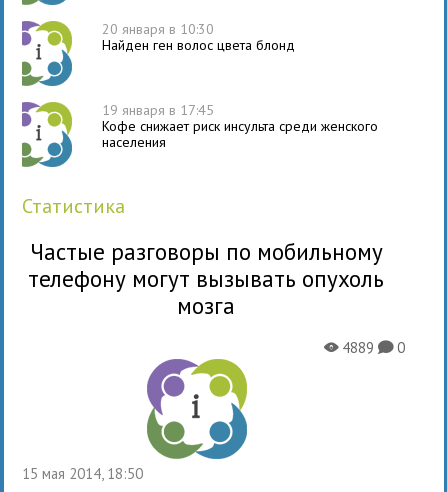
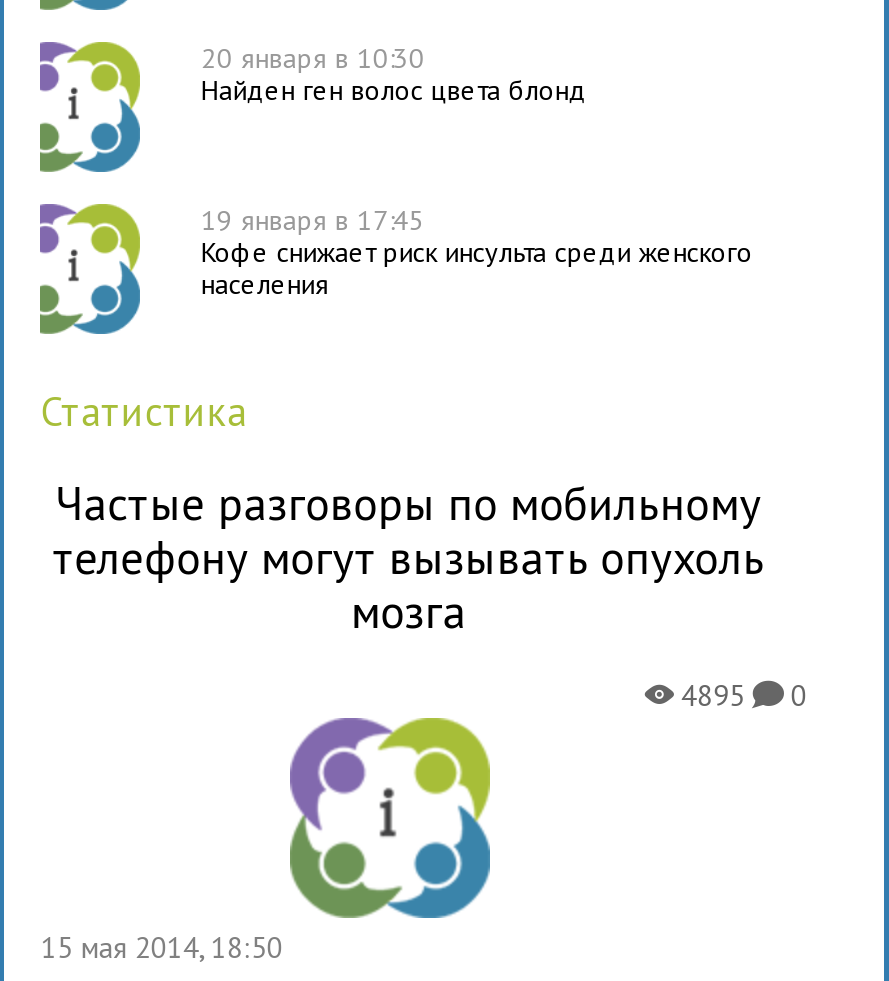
- X 4889 K 0
+ X 4895 K 0
